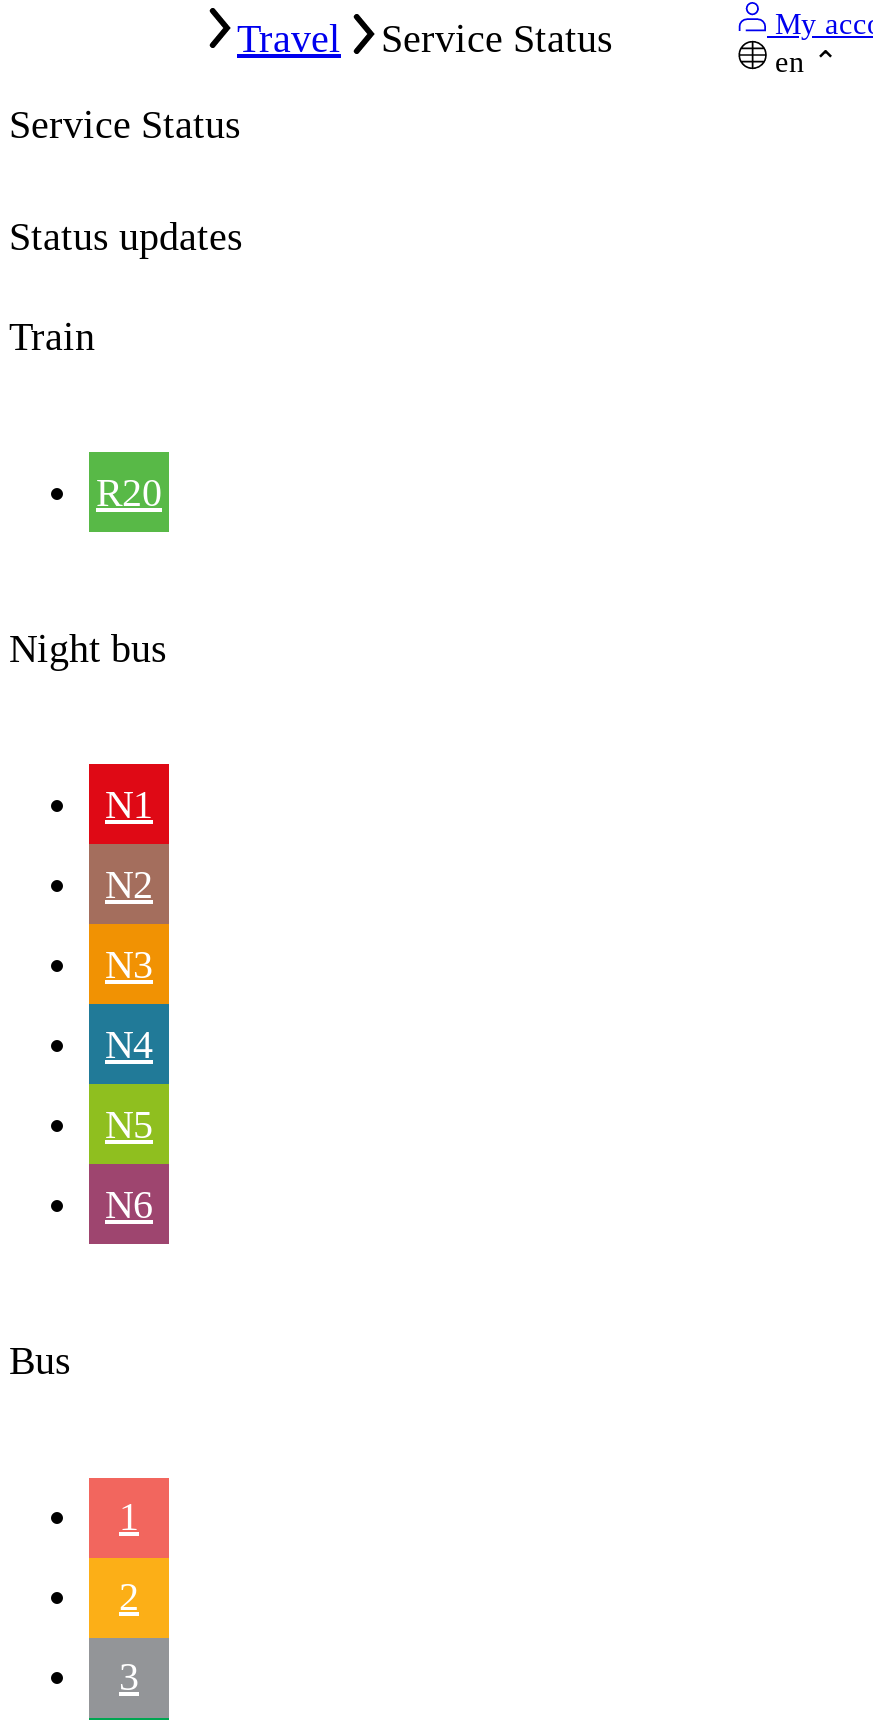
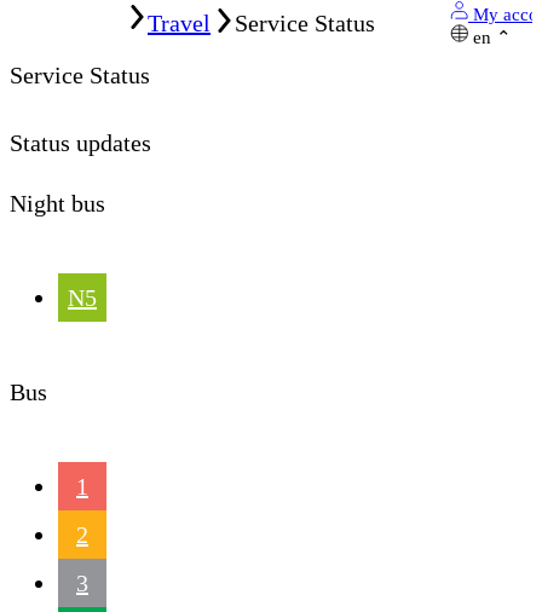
- Train

- R20

- N1
- N2
- N3
- N4

- N6
